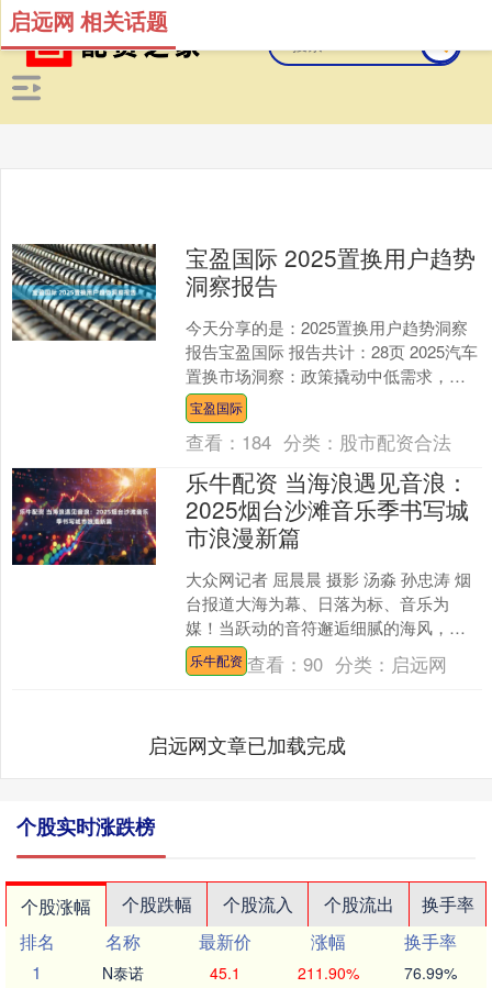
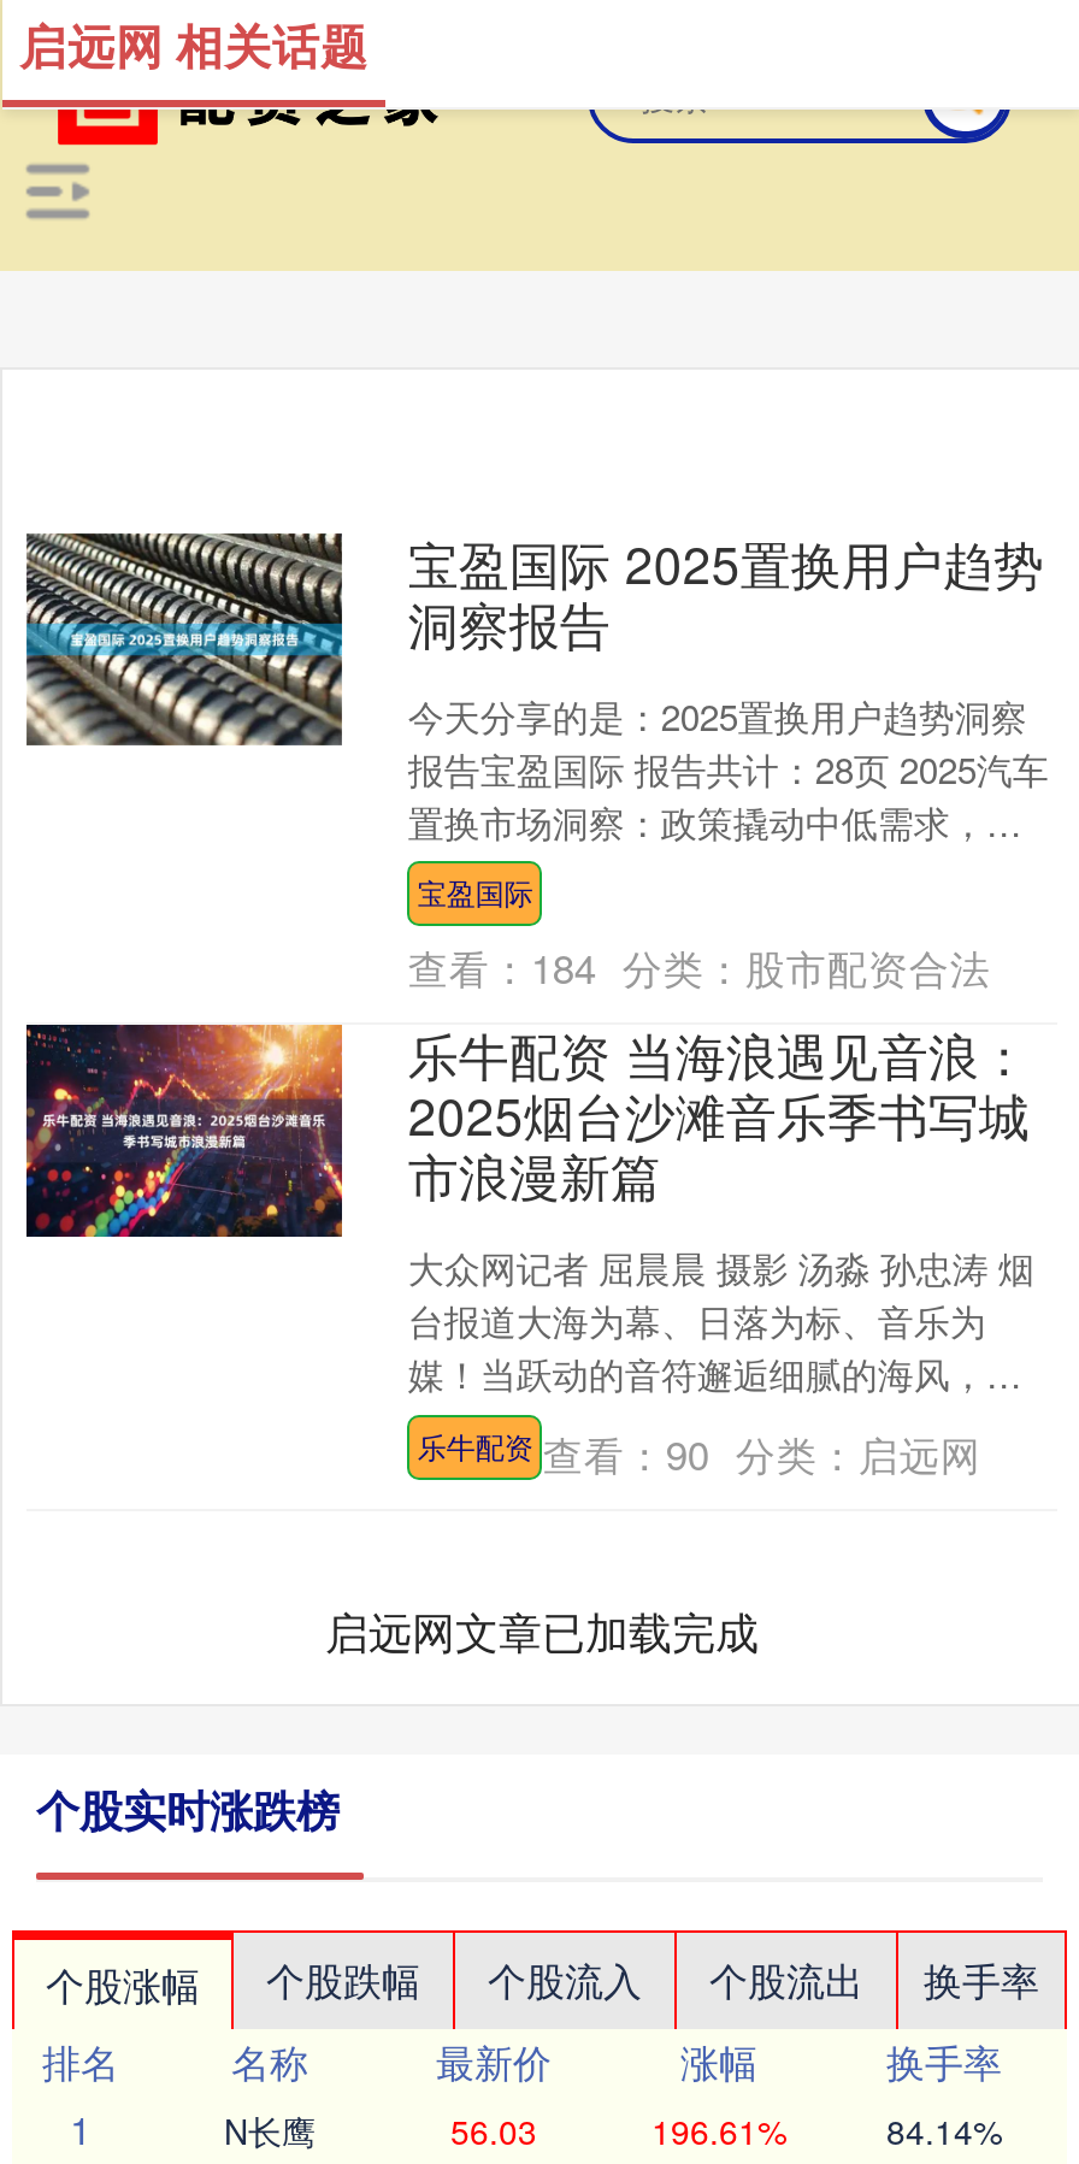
- N泰诺
+ N长鹰

- 45.1
+ 56.03

- 211.90%
+ 196.61%

- 76.99%
+ 84.14%
